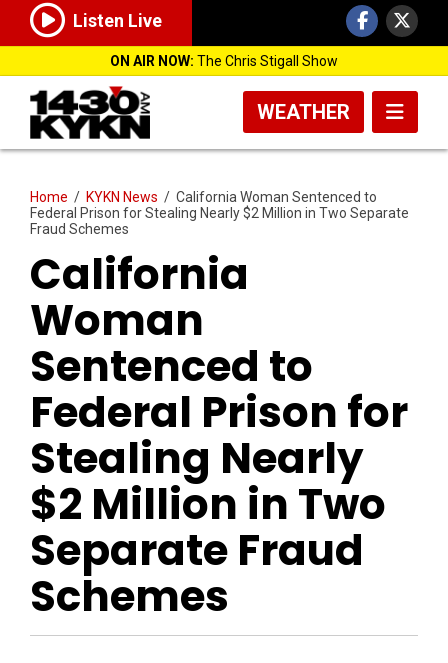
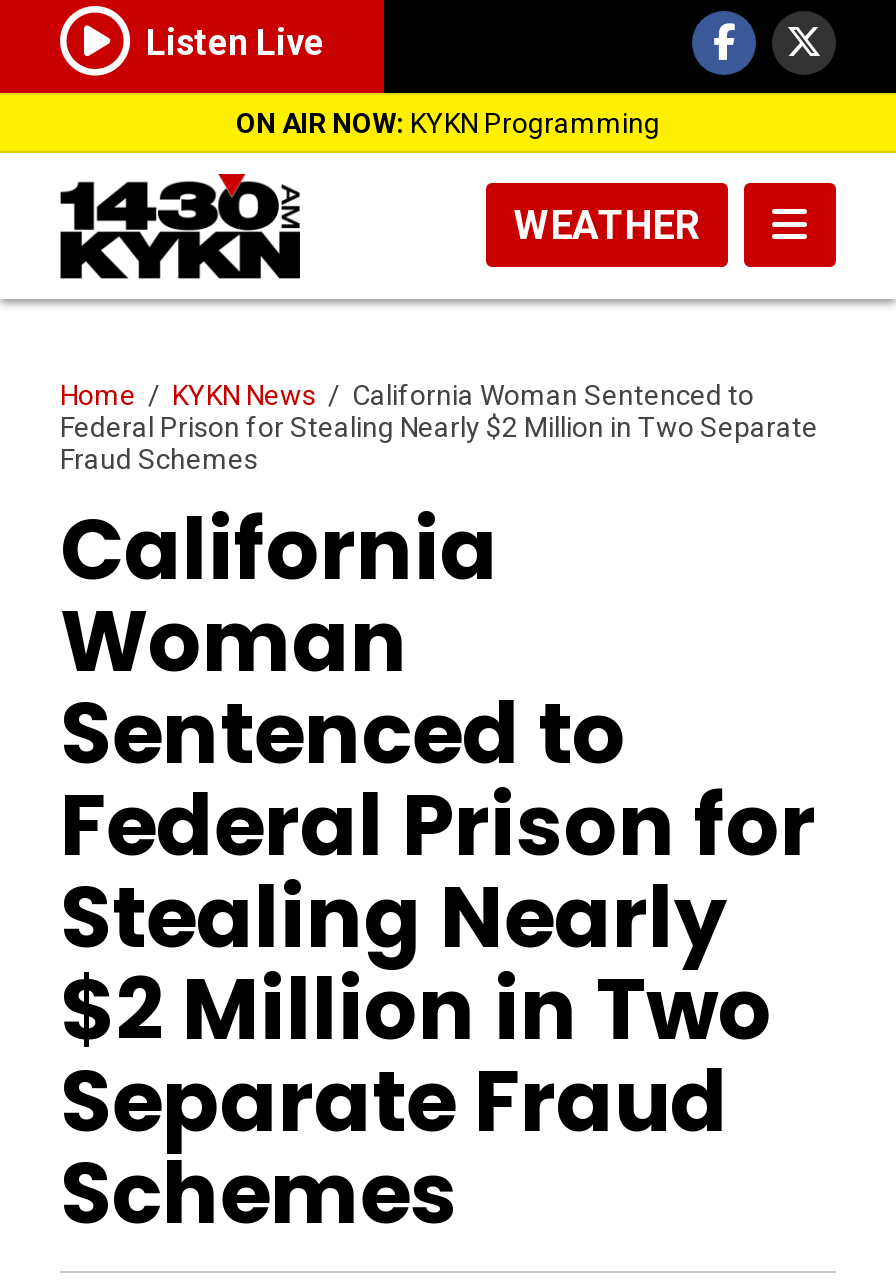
- ON AIR NOW: The Chris Stigall Show
+ ON AIR NOW: KYKN Programming
